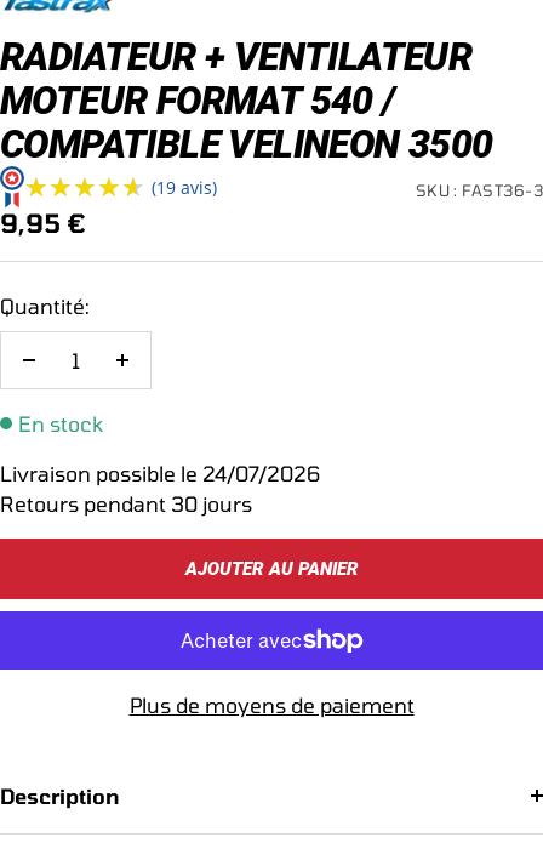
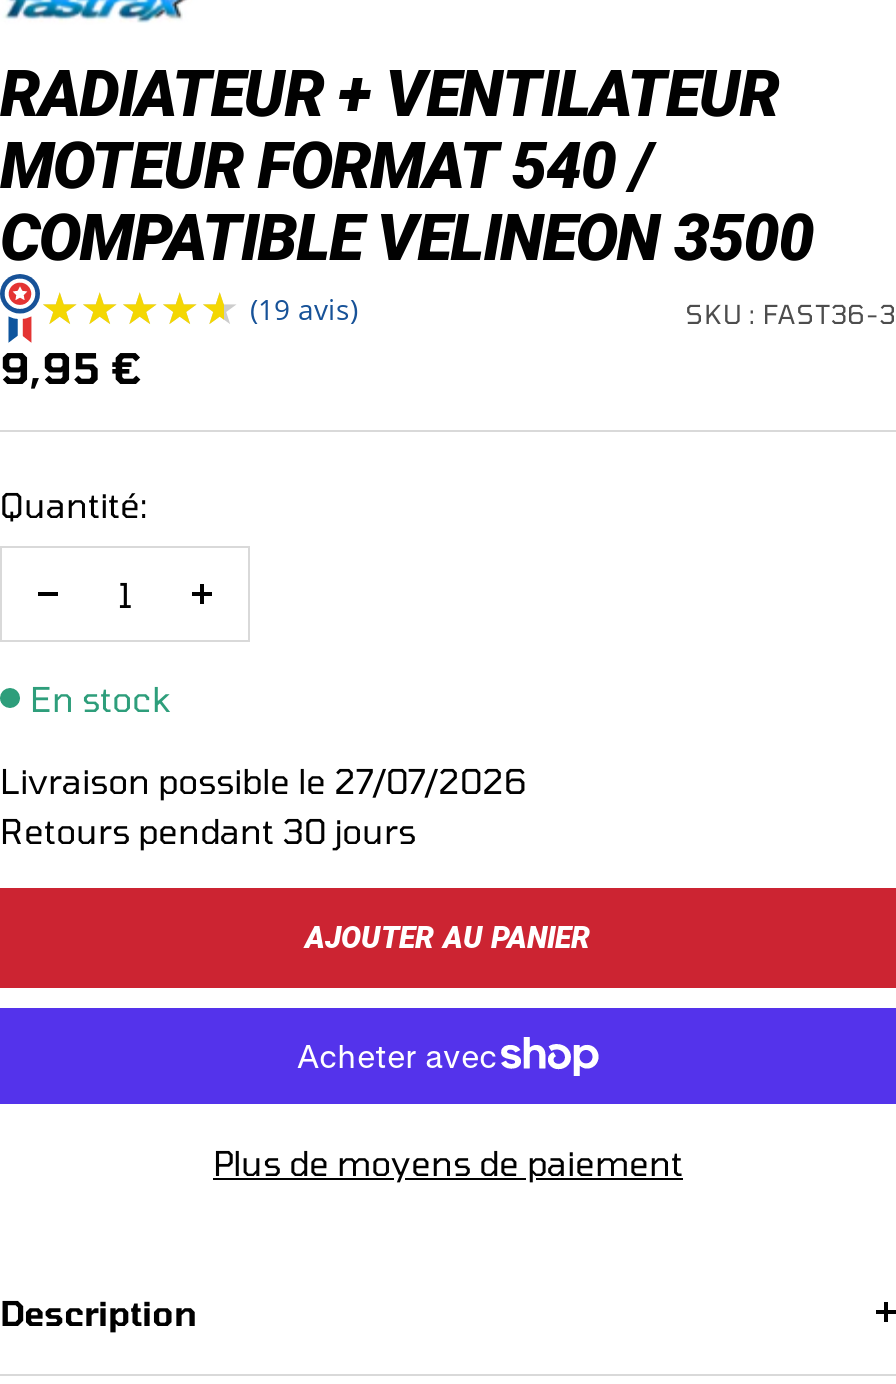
- Livraison possible le 24/07/2026
+ Livraison possible le 27/07/2026
